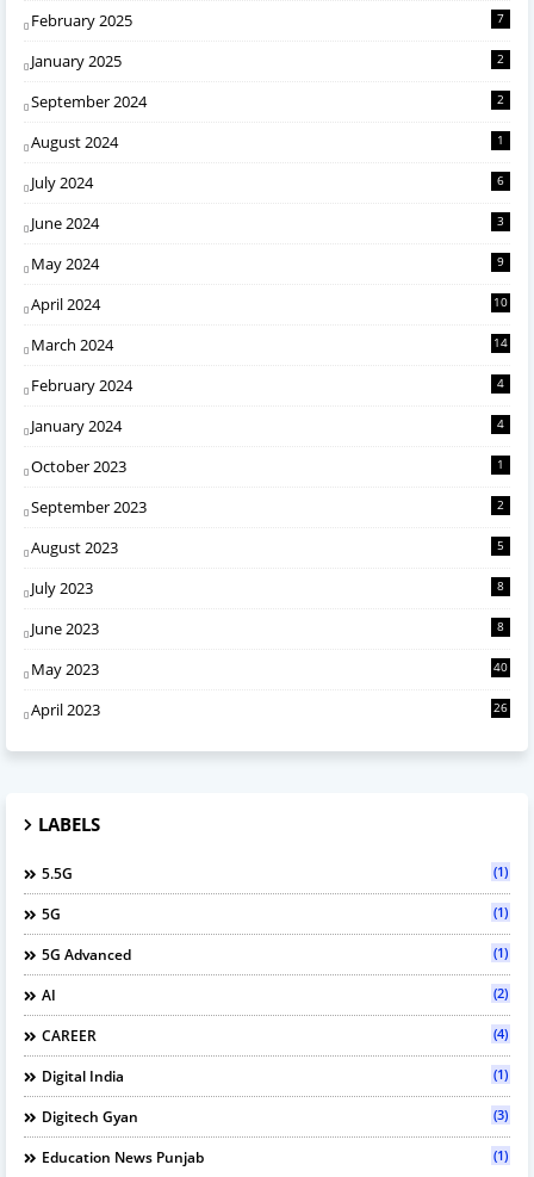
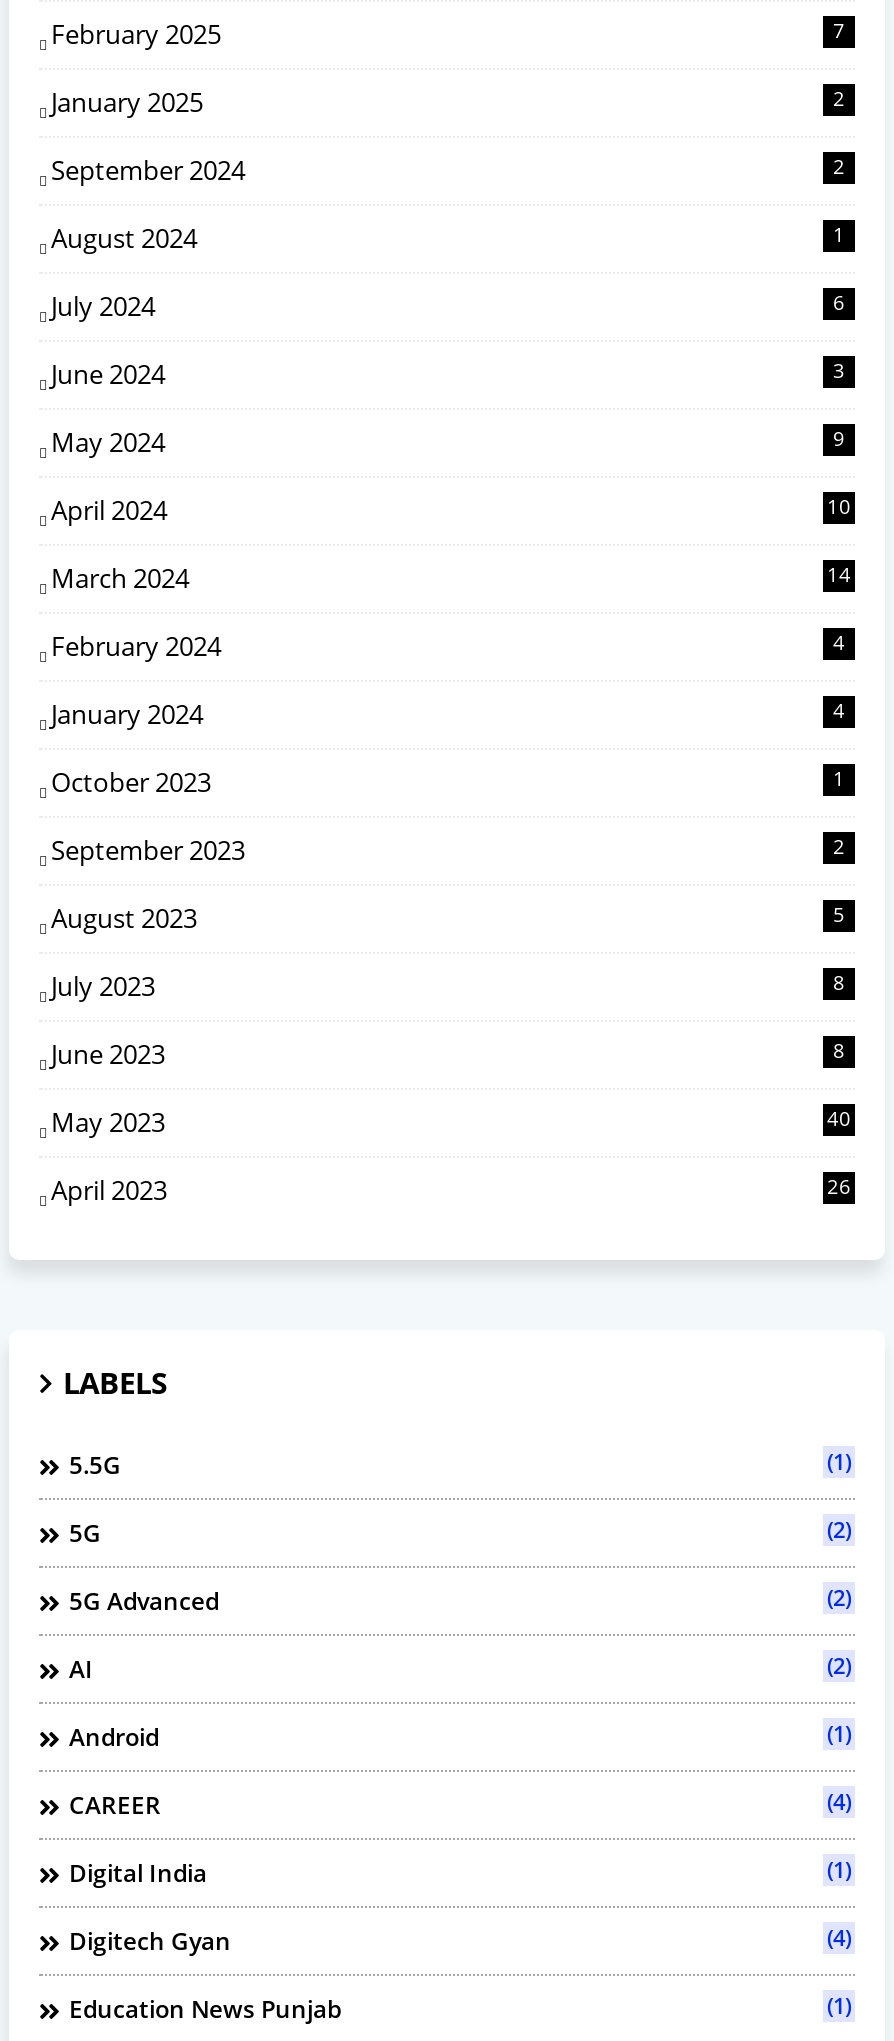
- (1)
+ (2)

- (1)
+ (2)

+ Android
+ (1)

- (3)
+ (4)
